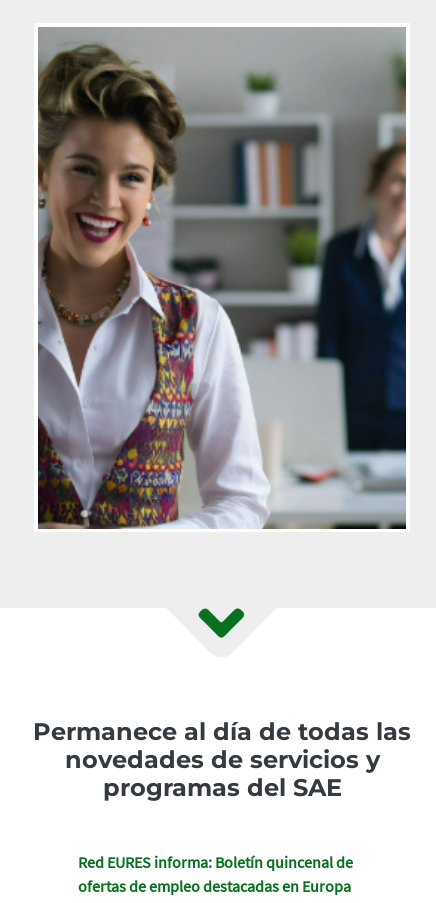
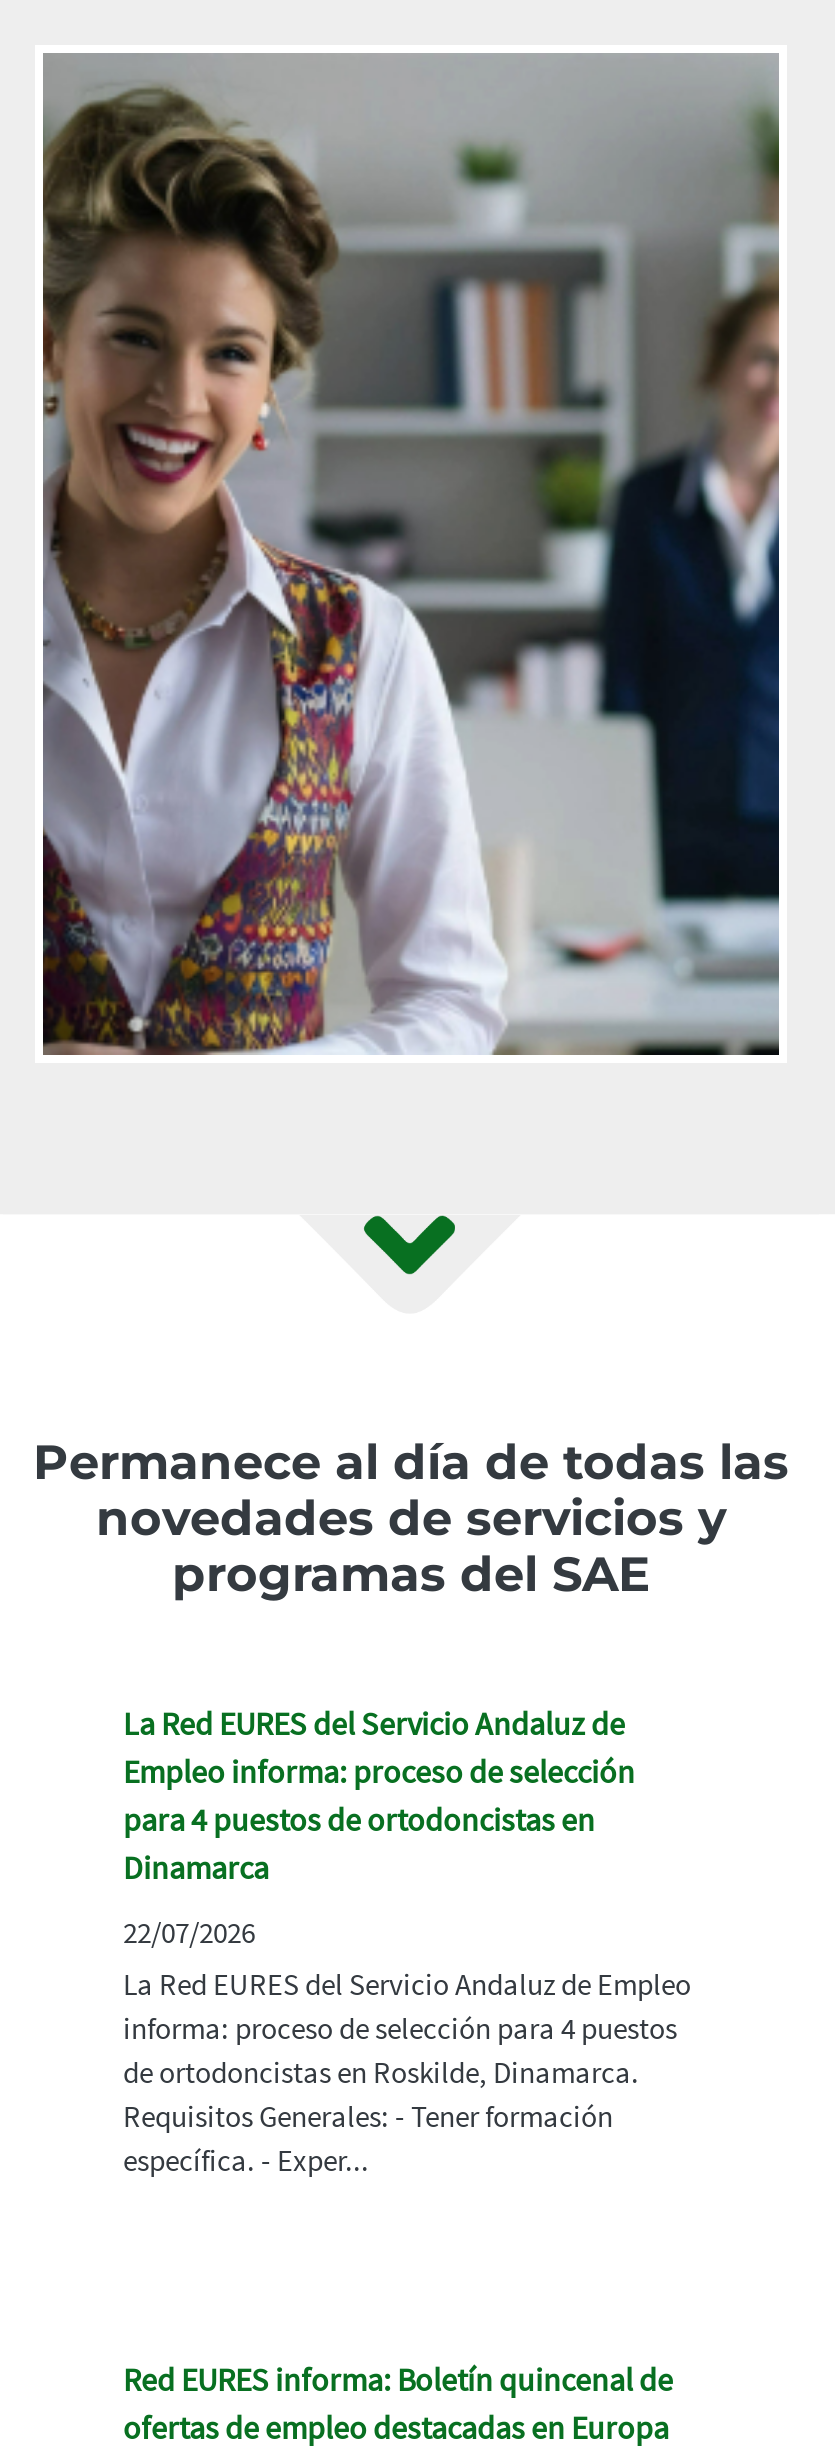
+ La Red EURES del Servicio Andaluz de
+ Empleo informa: proceso de selección
+ para 4 puestos de ortodoncistas en
+ Dinamarca
+ 22/07/2026
+ La Red EURES del Servicio Andaluz de Empleo
+ informa: proceso de selección para 4 puestos
+ de ortodoncistas en Roskilde, Dinamarca.
+ Requisitos Generales: - Tener formación
+ específica. - Exper...
